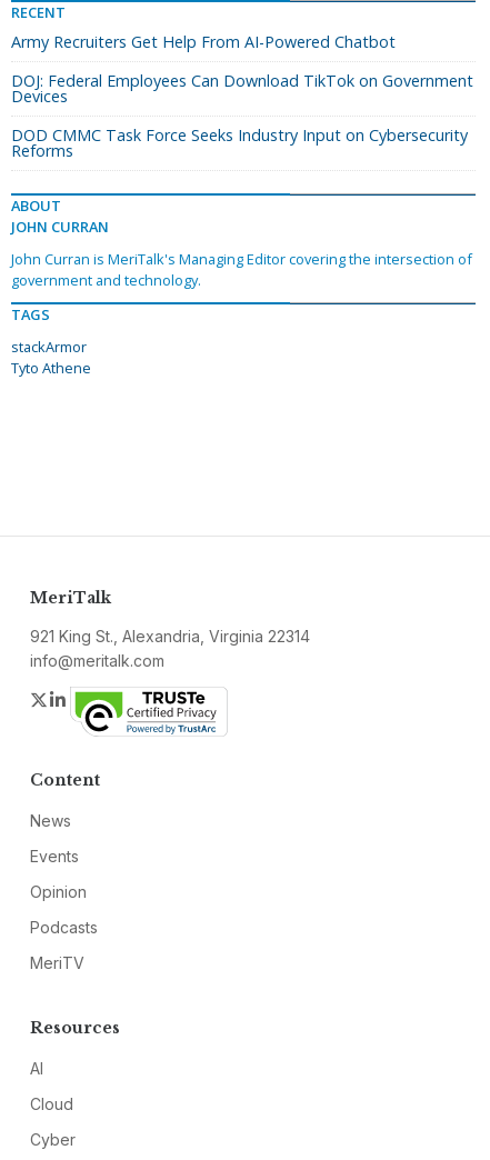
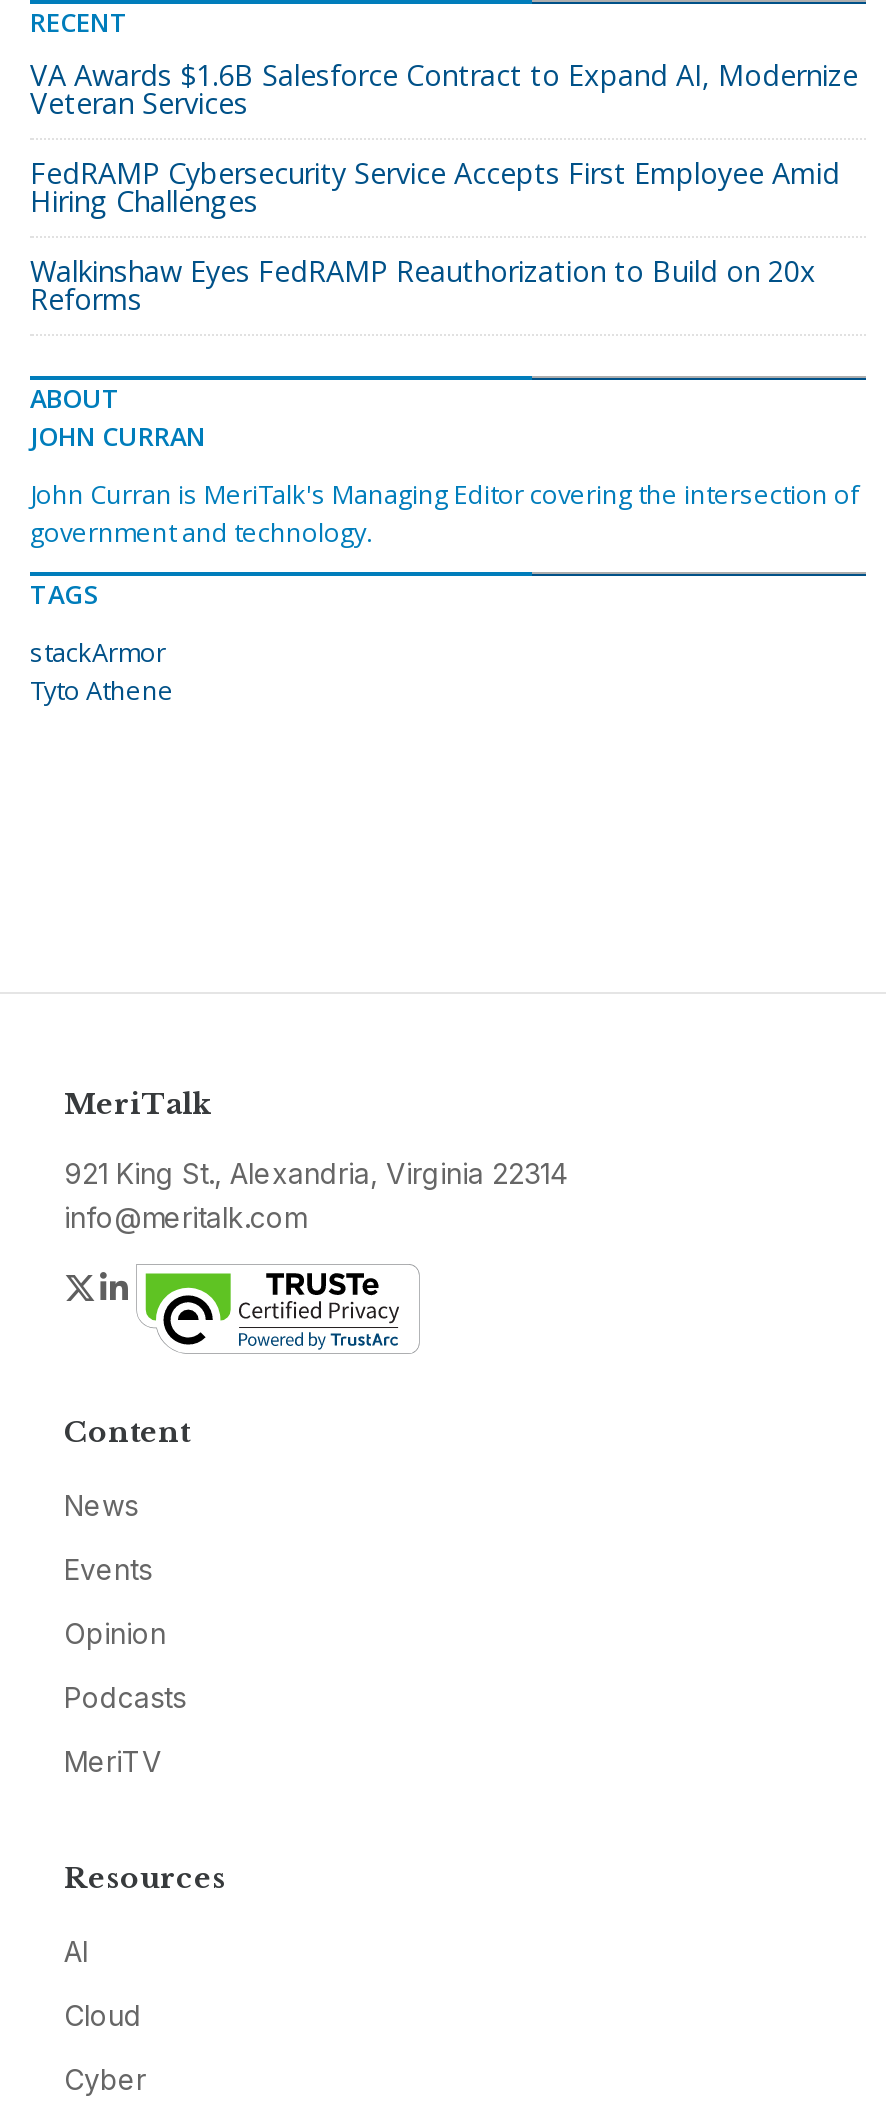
- Army Recruiters Get Help From AI-Powered Chatbot
+ VA Awards $1.6B Salesforce Contract to Expand AI, Modernize
+ Veteran Services

- DOJ: Federal Employees Can Download TikTok on Government
- Devices
+ FedRAMP Cybersecurity Service Accepts First Employee Amid
+ Hiring Challenges

- DOD CMMC Task Force Seeks Industry Input on Cybersecurity
+ Walkinshaw Eyes FedRAMP Reauthorization to Build on 20x
